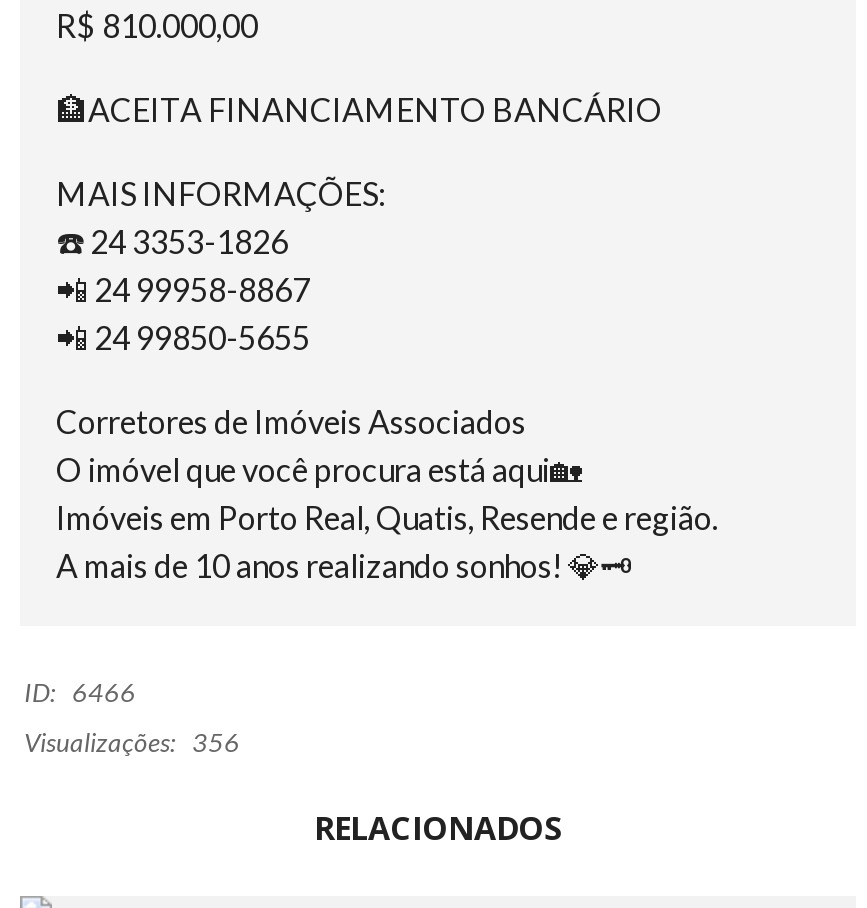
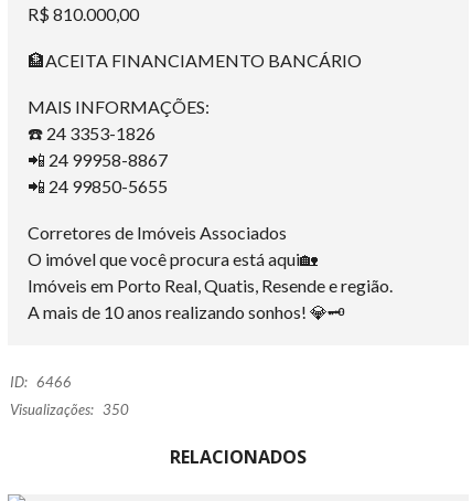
- Visualizações: 356
+ Visualizações: 350
